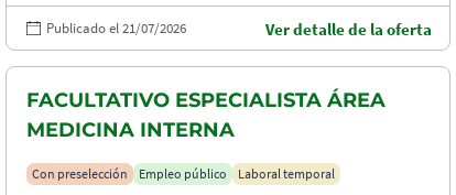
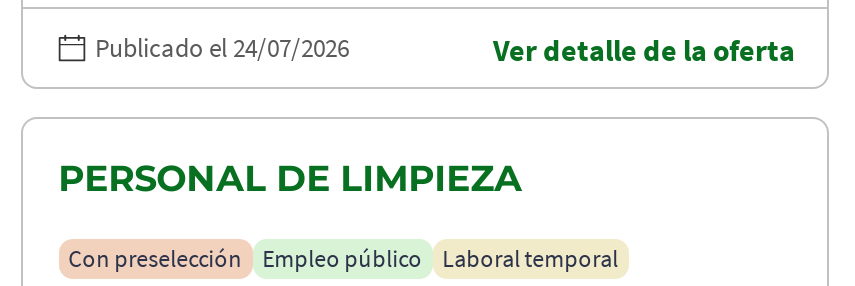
- Publicado el 21/07/2026
+ Publicado el 24/07/2026

- FACULTATIVO ESPECIALISTA ÁREA
- MEDICINA INTERNA
+ PERSONAL DE LIMPIEZA
